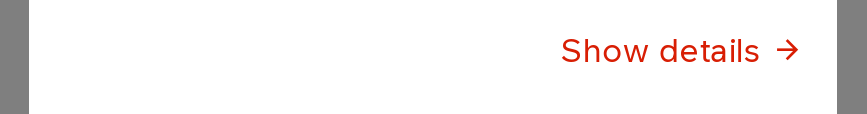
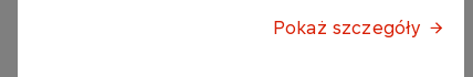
- Show details
+ Pokaż szczegóły
